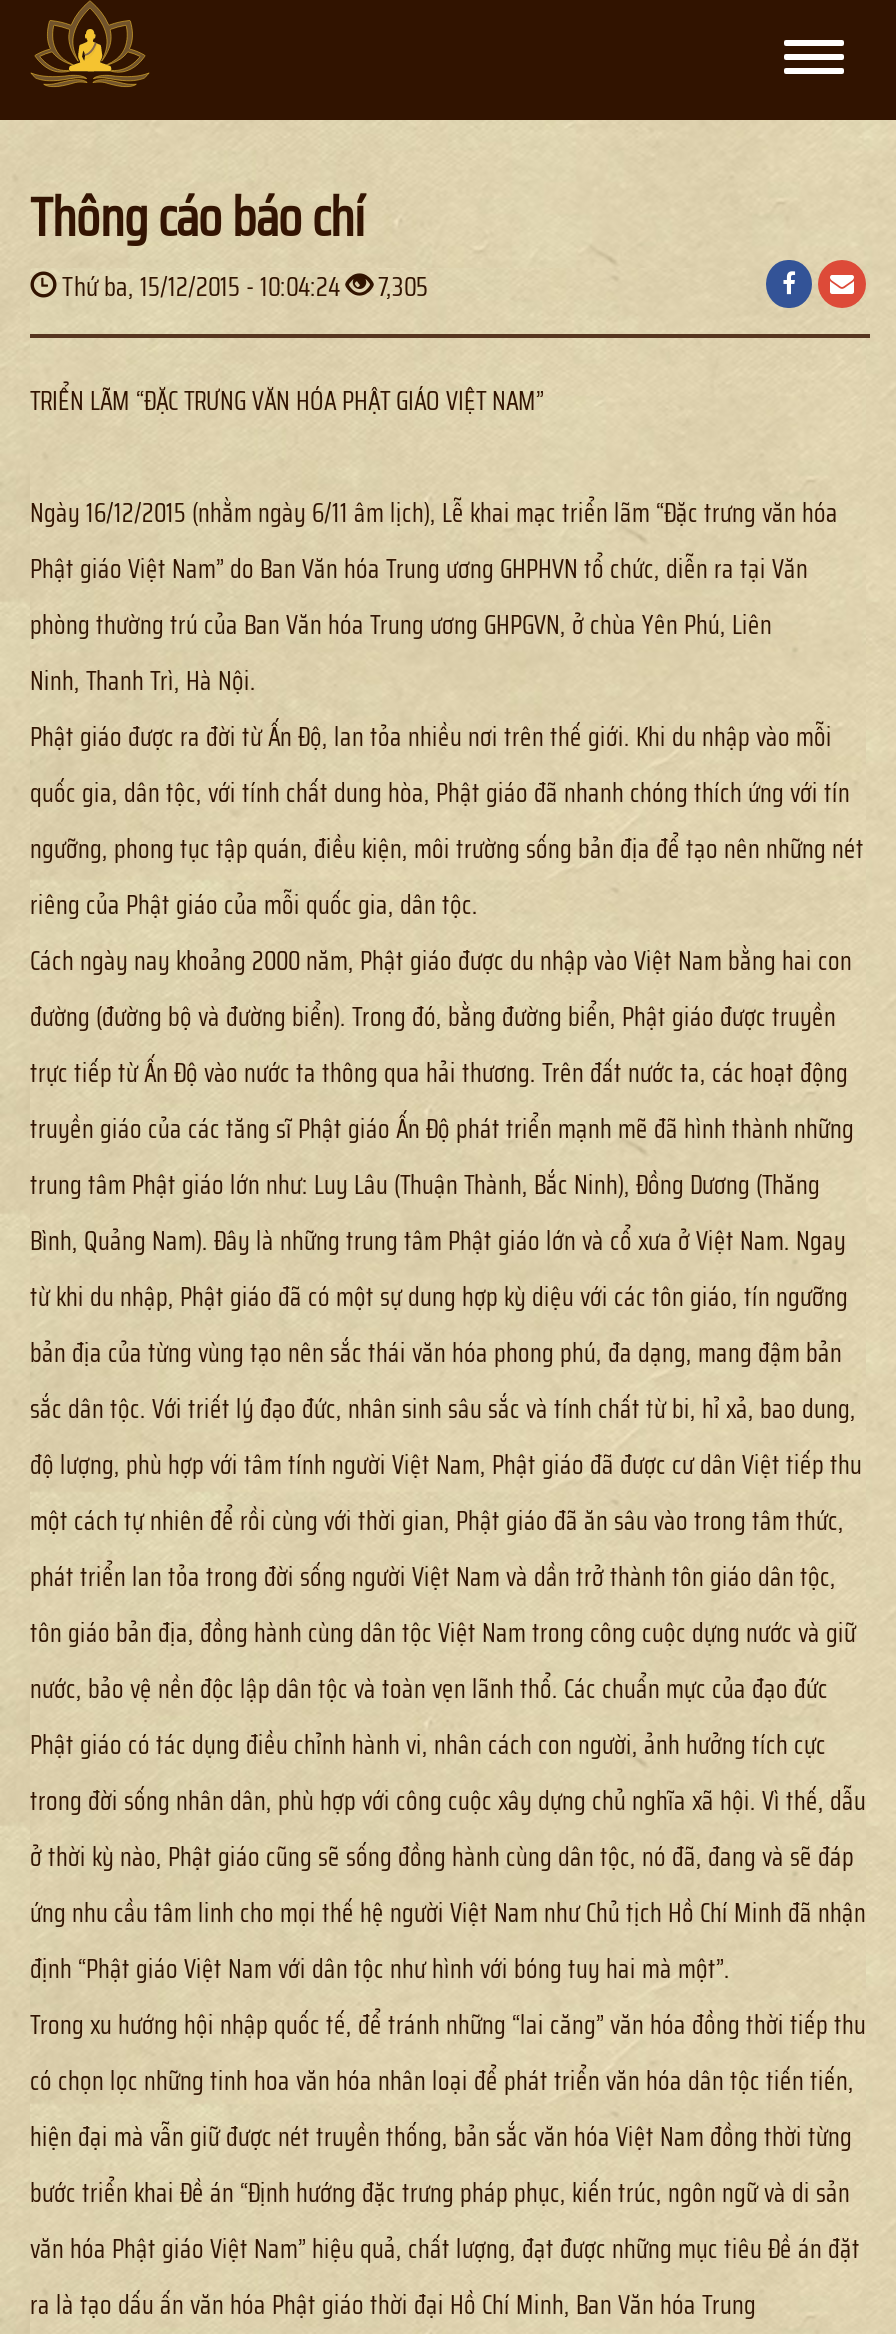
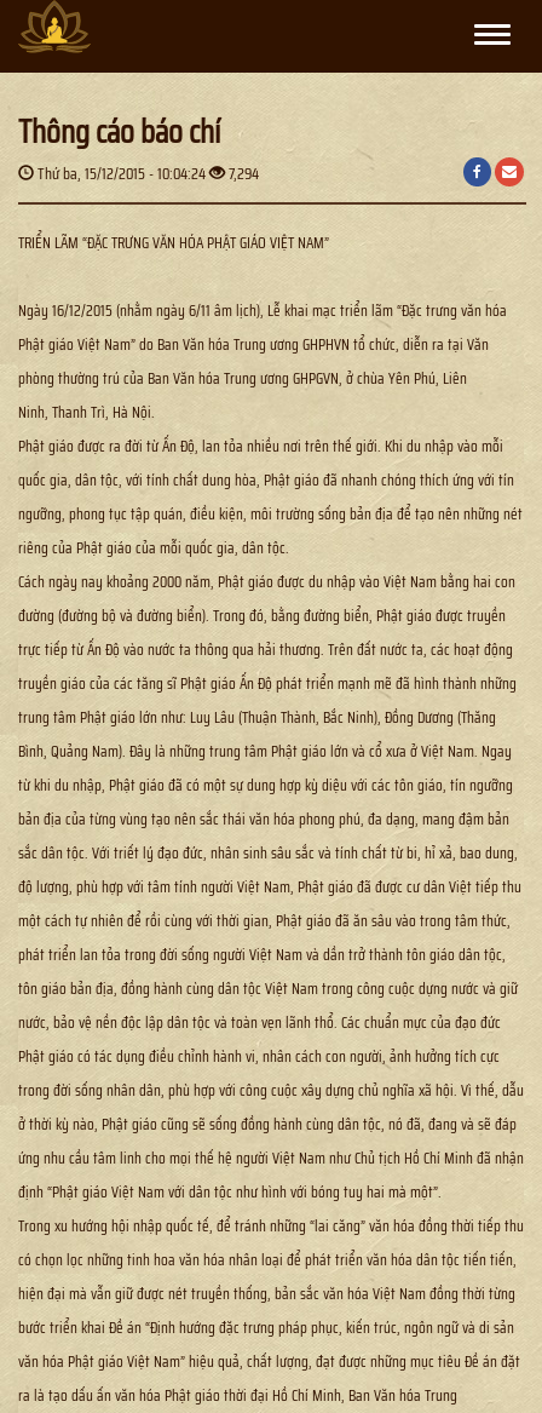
- Thứ ba, 15/12/2015 - 10:04:24 7,305
+ Thứ ba, 15/12/2015 - 10:04:24 7,294
